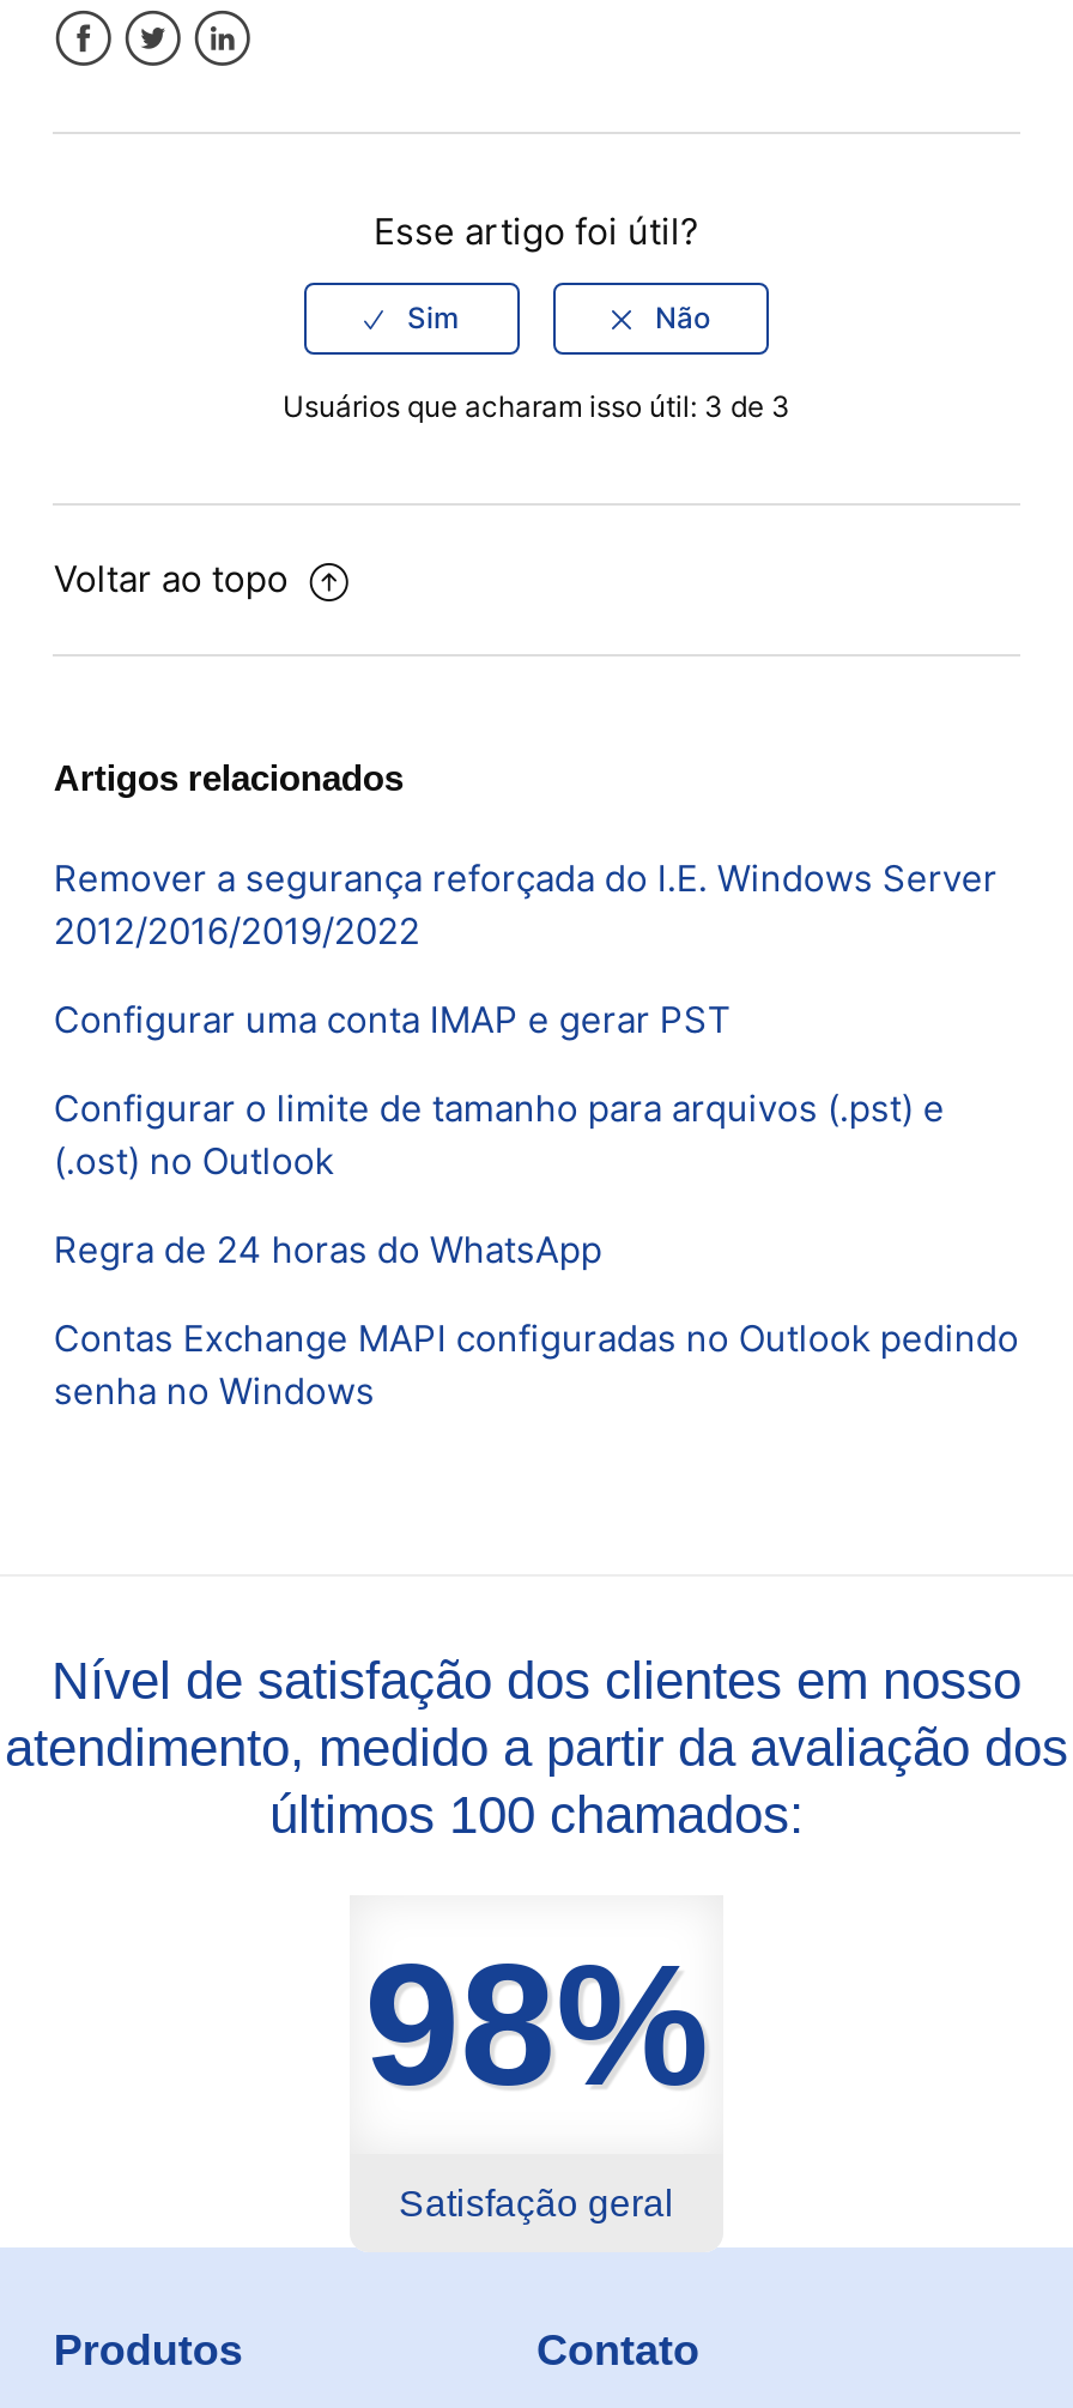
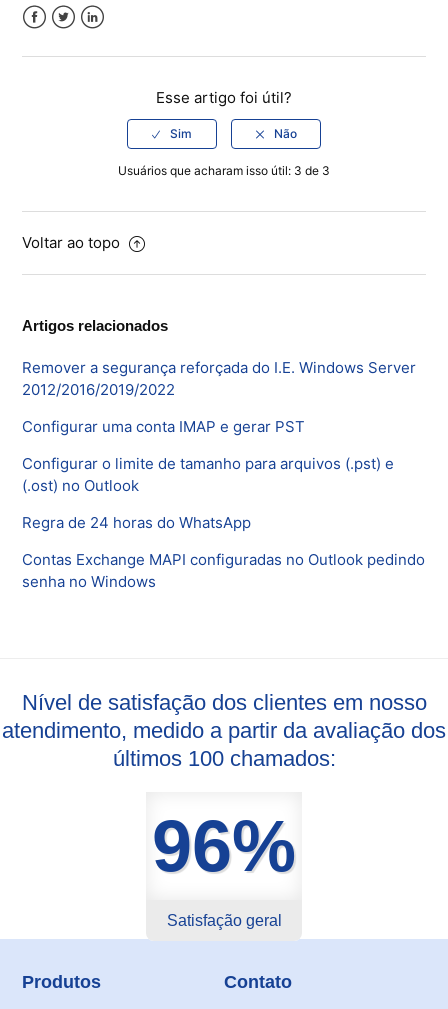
- 98%
+ 96%
